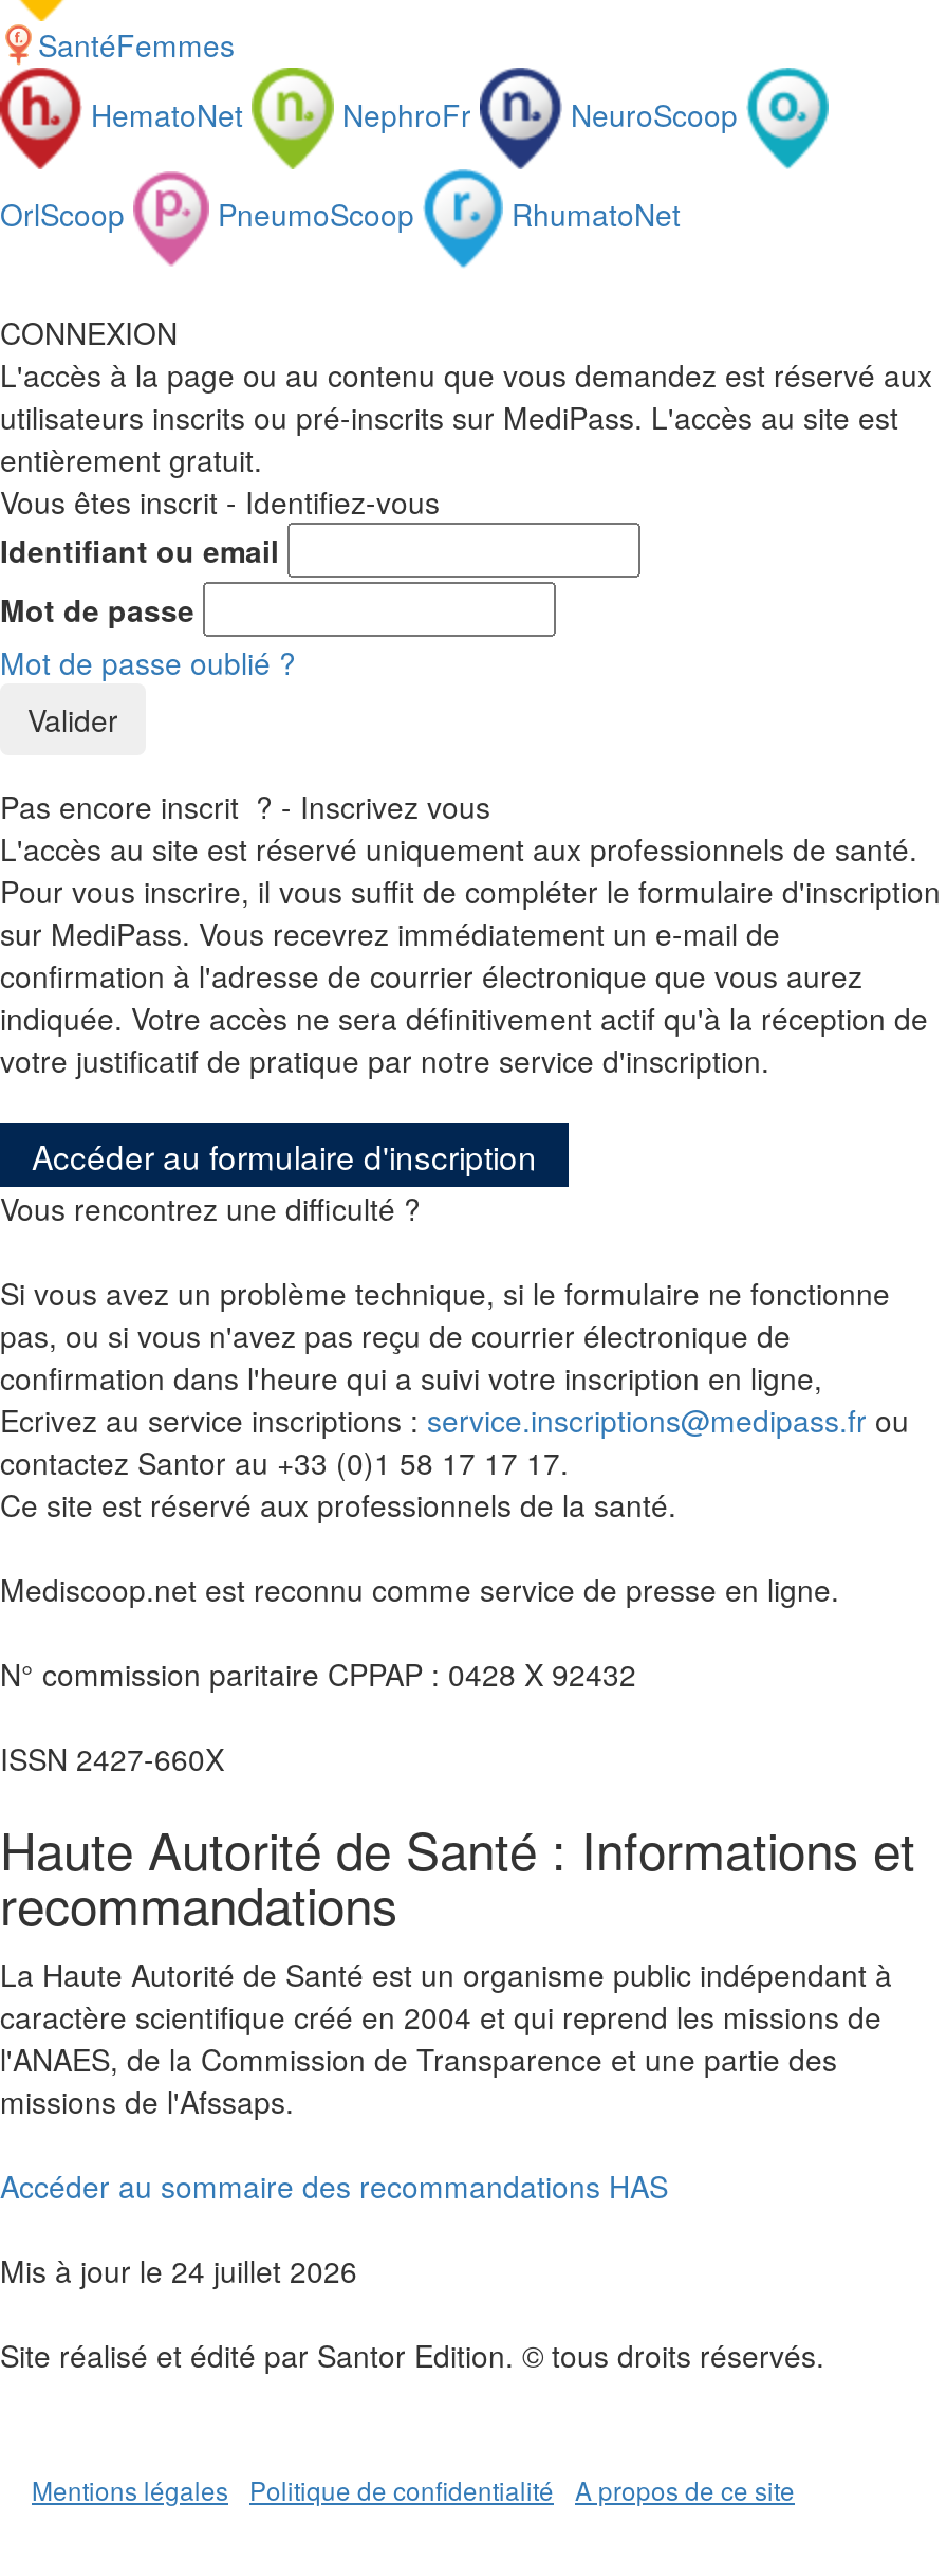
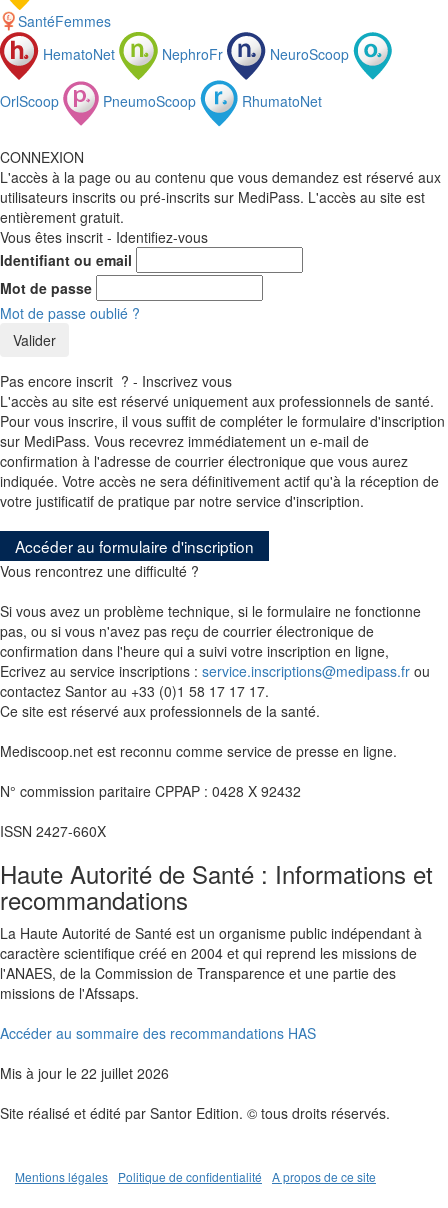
- Mis à jour le 24 juillet 2026
+ Mis à jour le 22 juillet 2026
